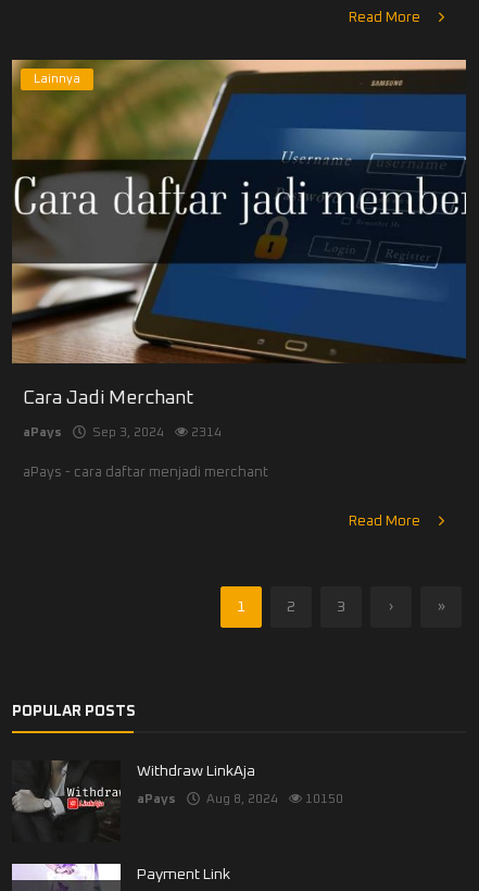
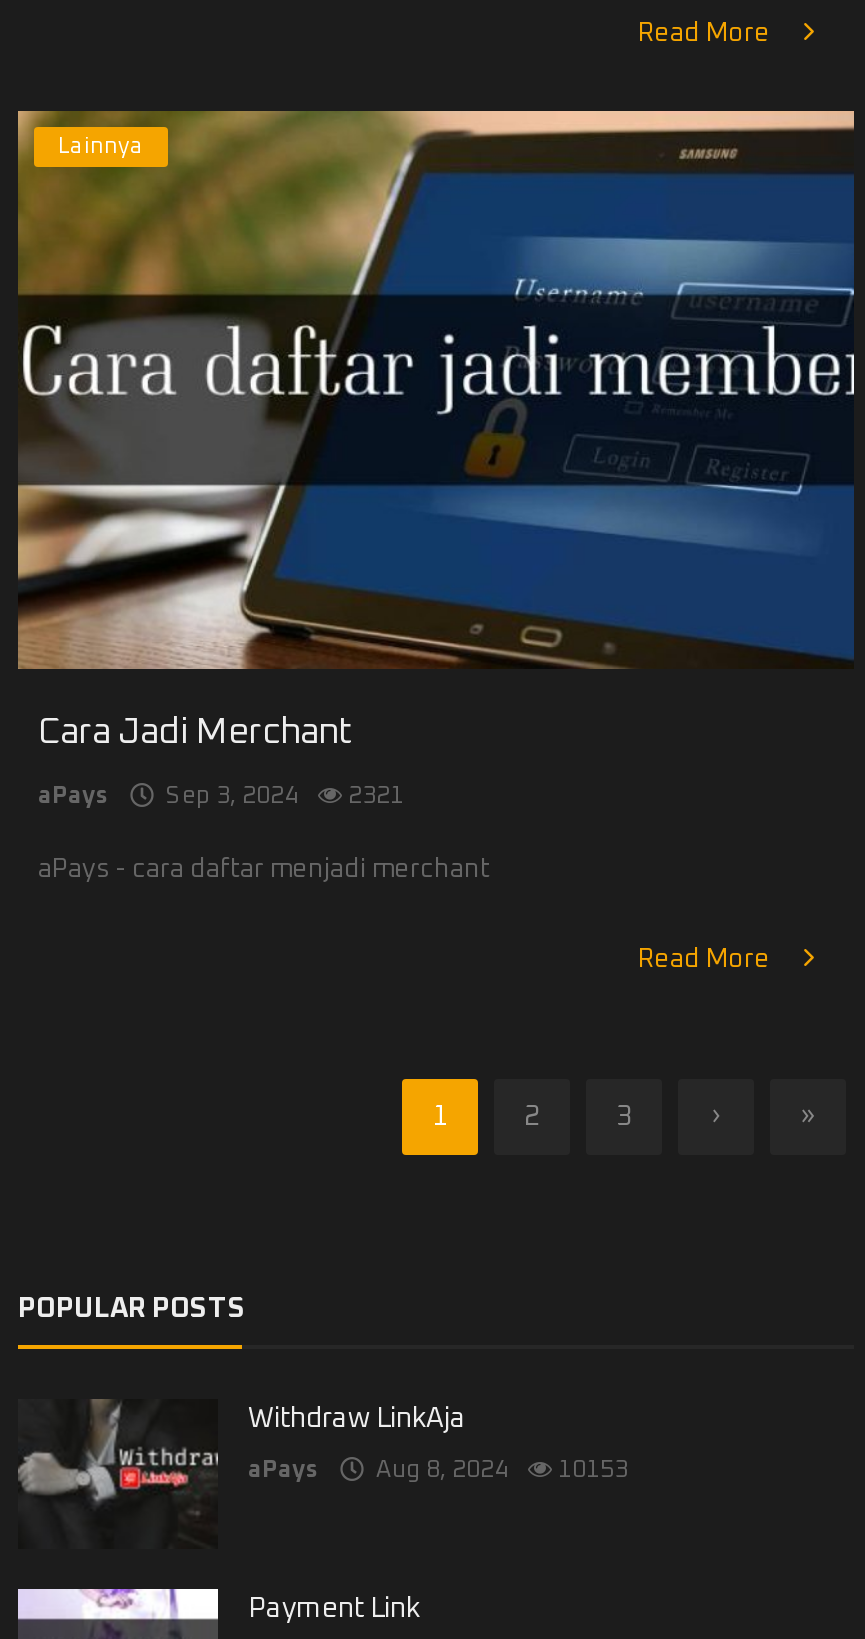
- aPays Sep 3, 2024 2314
+ aPays Sep 3, 2024 2321

- aPays Aug 8, 2024 10150
+ aPays Aug 8, 2024 10153
